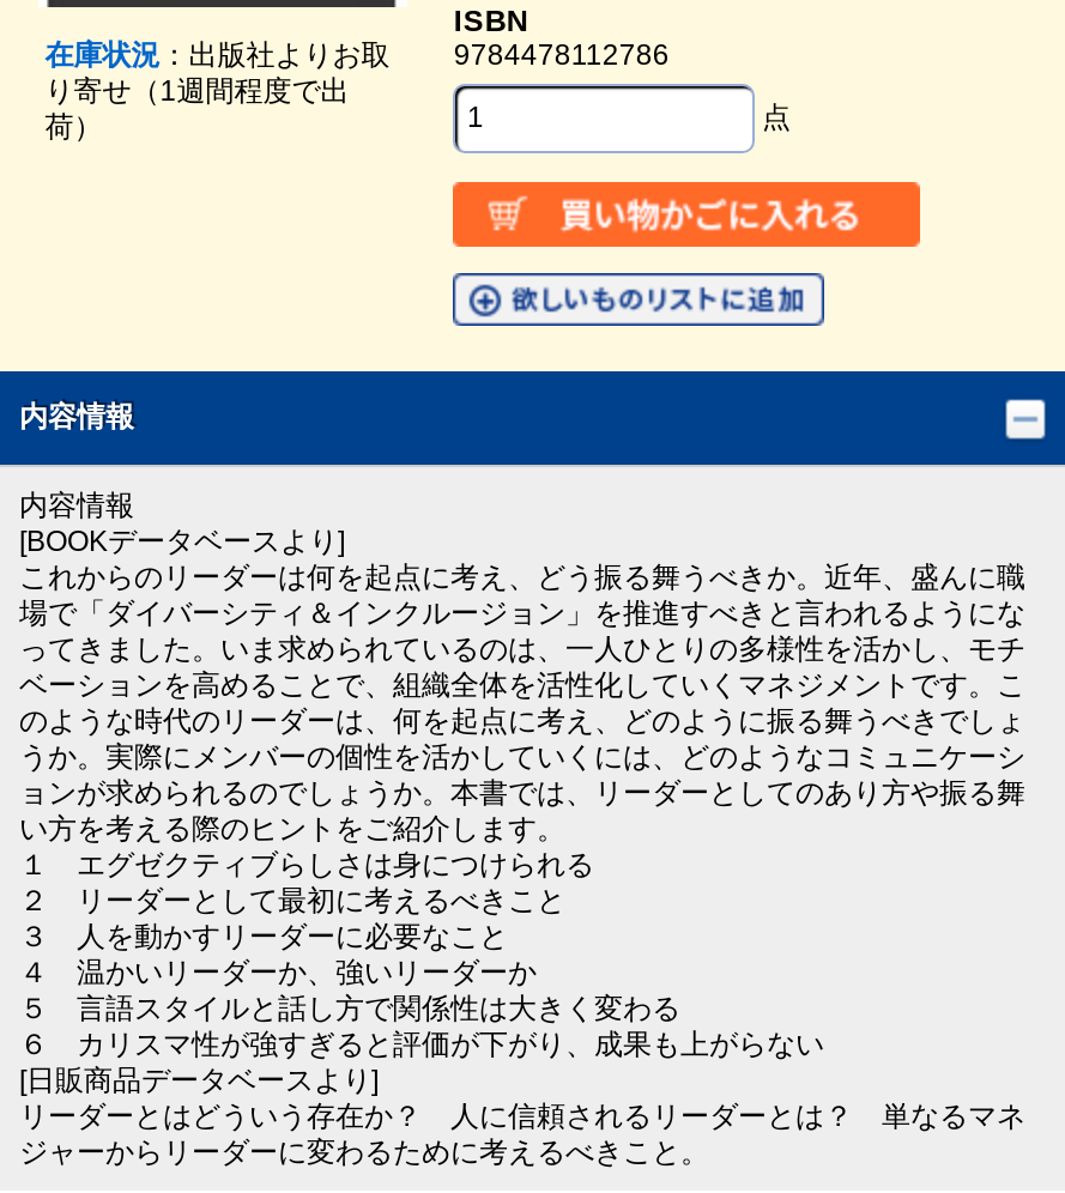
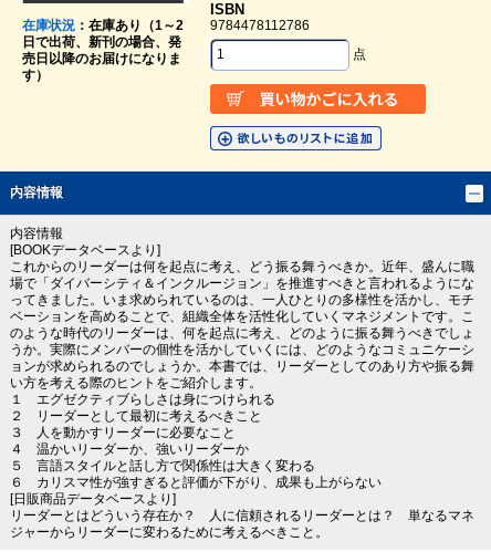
- 在庫状況：出版社よりお取
- り寄せ（1週間程度で出
- 荷）
+ 在庫状況：在庫あり（1～2
+ 日で出荷、新刊の場合、発
+ 売日以降のお届けになりま
+ す）
